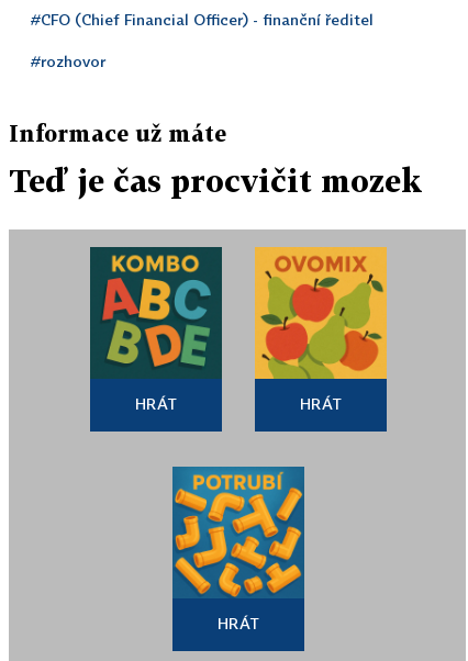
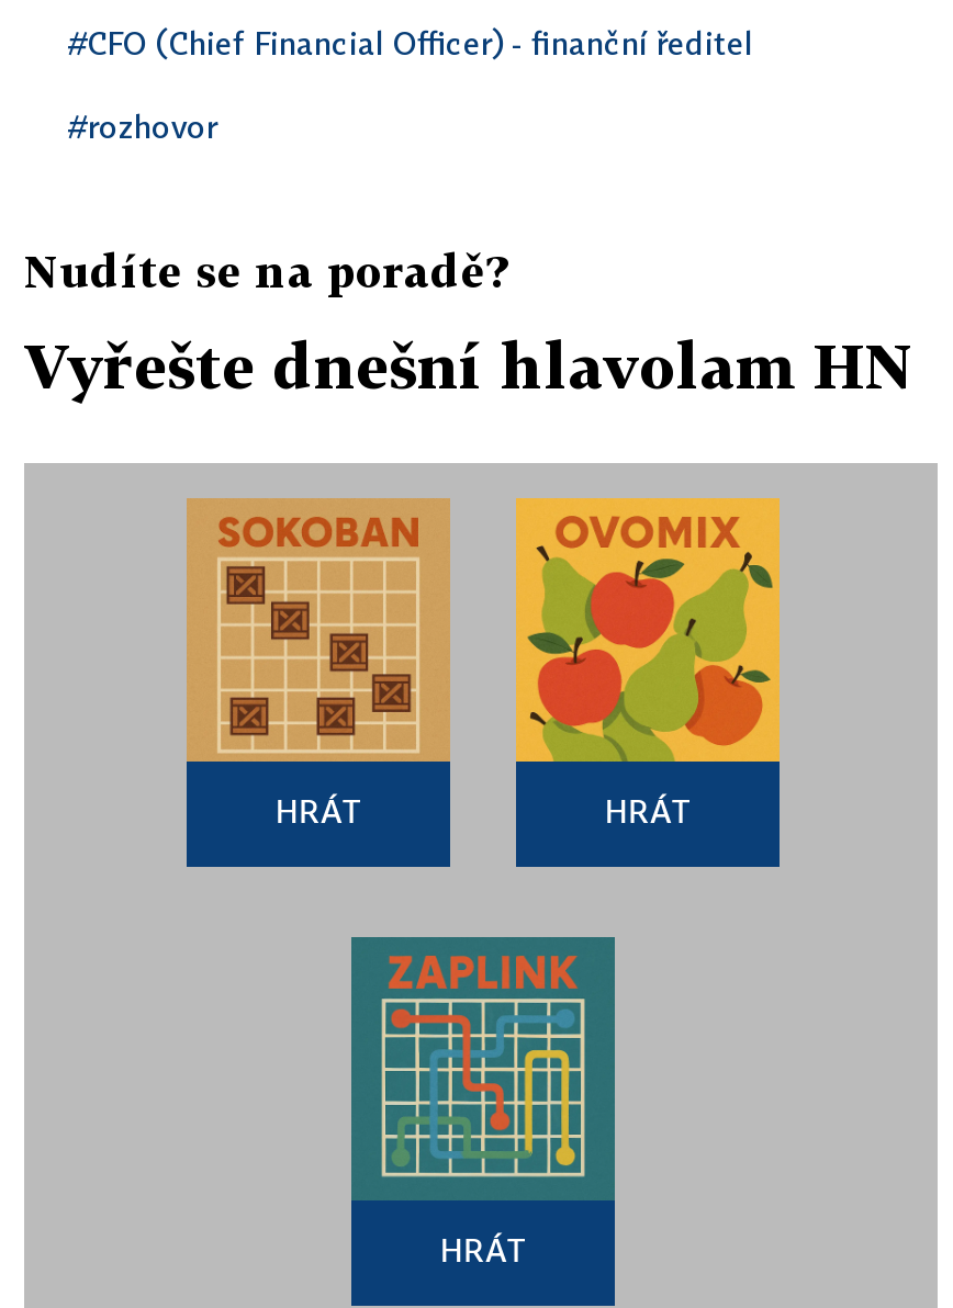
- Informace už máte
+ Nudíte se na poradě?

- Teď je čas procvičit mozek
+ Vyřešte dnešní hlavolam HN

- [image]
+ [image]

- [image]
+ [image]
